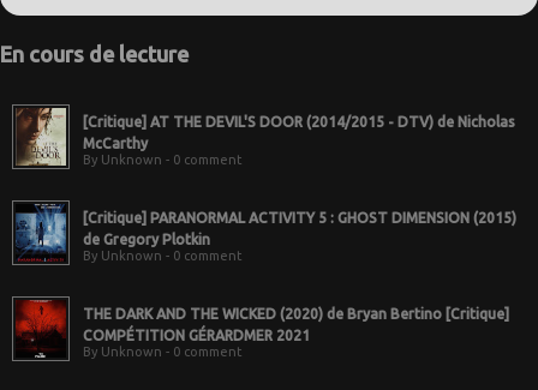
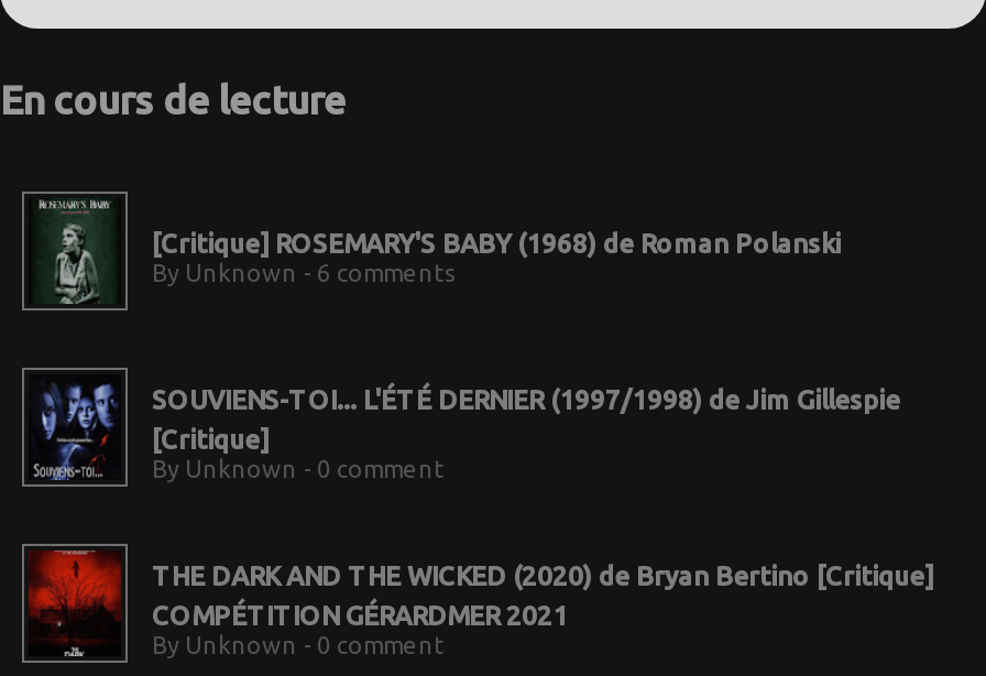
- [image]
- [Critique] AT THE DEVIL'S DOOR (2014/2015 - DTV) de Nicholas
- McCarthy
- By Unknown - 0 comment
+ [image]
+ [Critique] ROSEMARY'S BABY (1968) de Roman Polanski
+ By Unknown - 6 comments

- [image]
- [Critique] PARANORMAL ACTIVITY 5 : GHOST DIMENSION (2015)
- de Gregory Plotkin
+ [image]
+ SOUVIENS-TOI... L'ÉTÉ DERNIER (1997/1998) de Jim Gillespie
+ [Critique]
